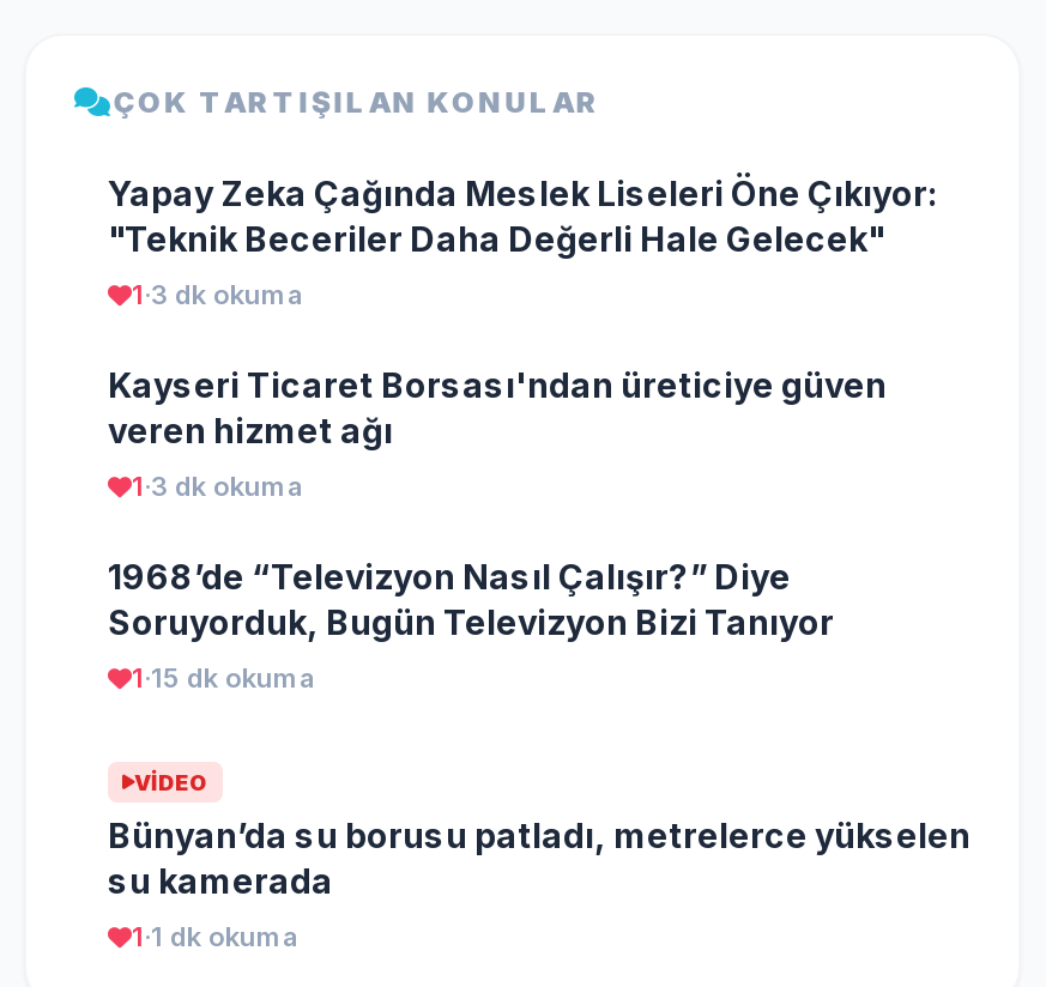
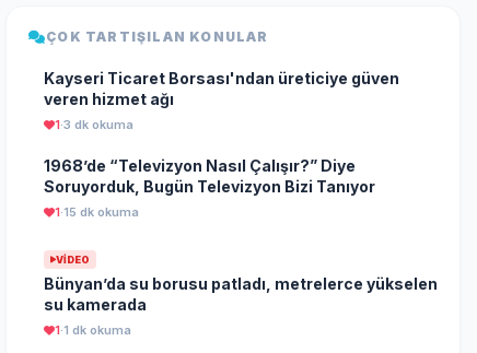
- Yapay Zeka Çağında Meslek Liseleri Öne Çıkıyor:
- "Teknik Beceriler Daha Değerli Hale Gelecek"
- 1·3 dk okuma
